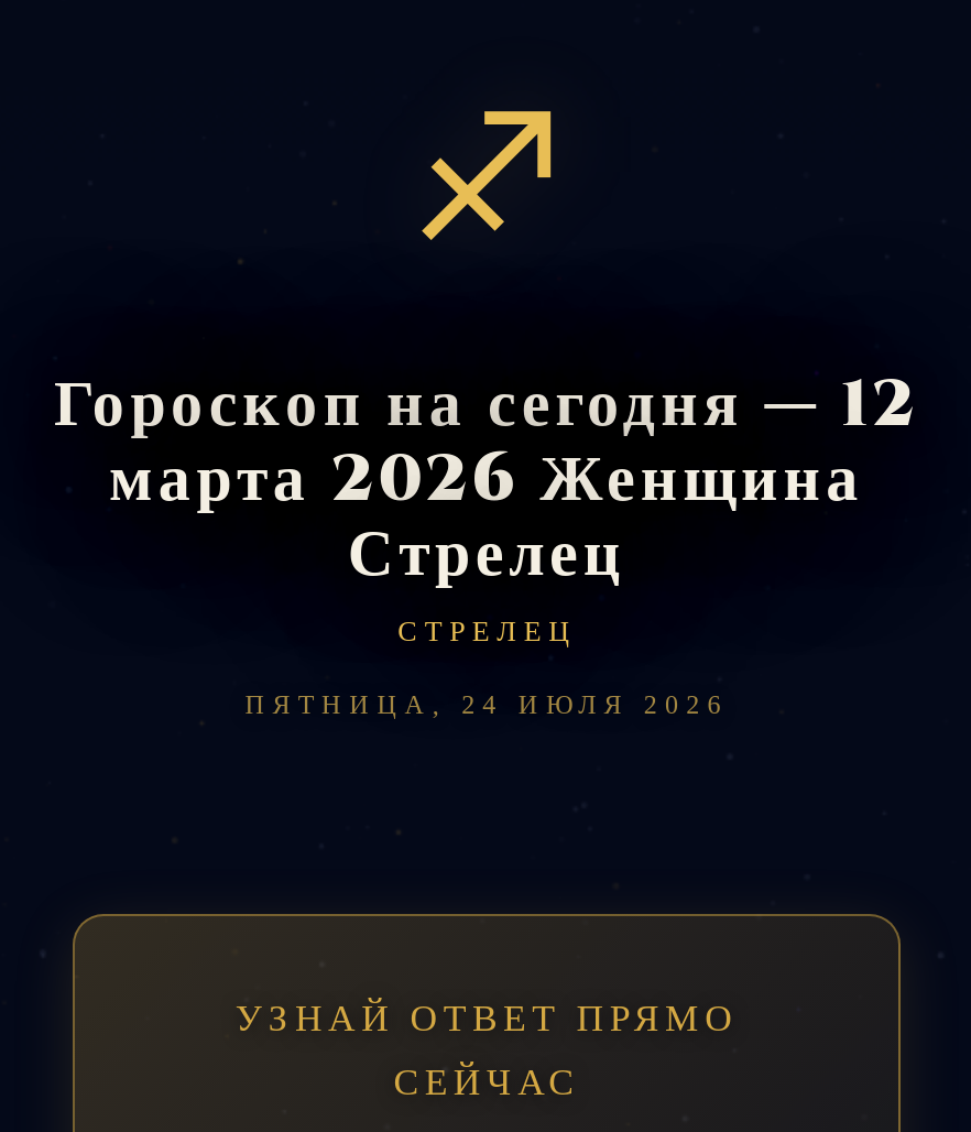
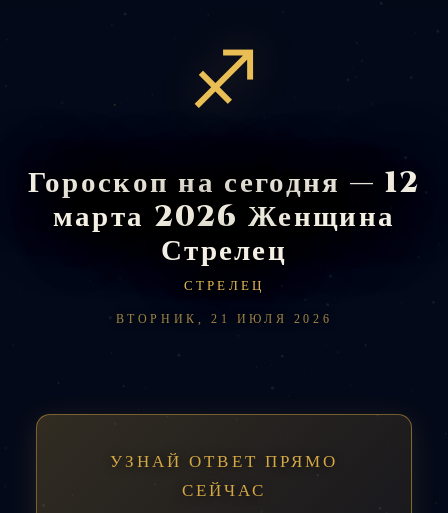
- ПЯТНИЦА, 24 ИЮЛЯ 2026
+ ВТОРНИК, 21 ИЮЛЯ 2026
